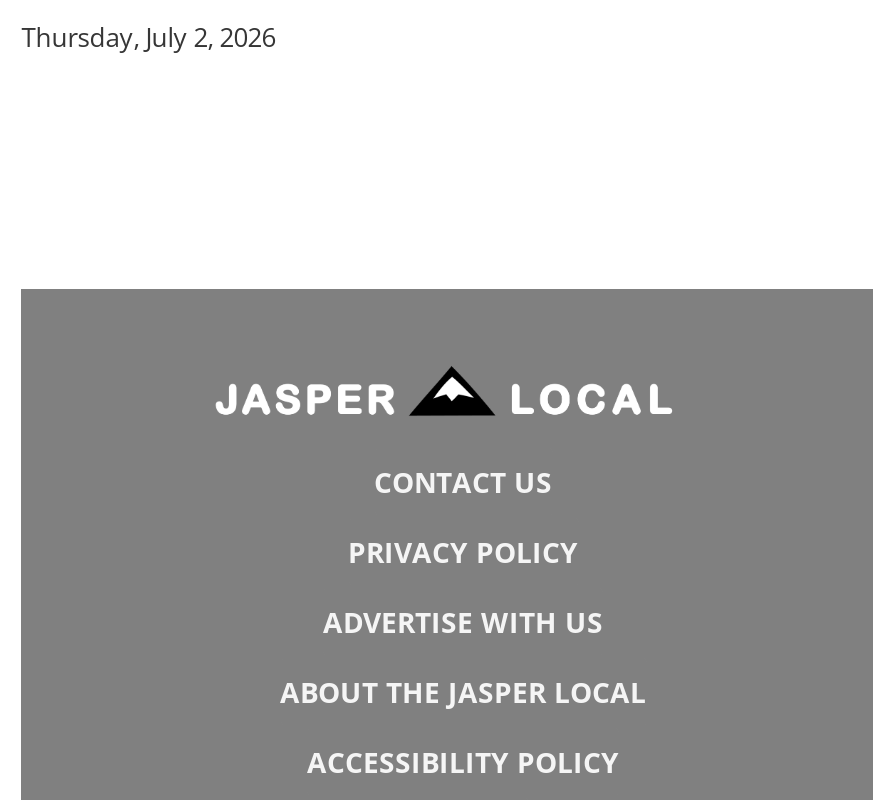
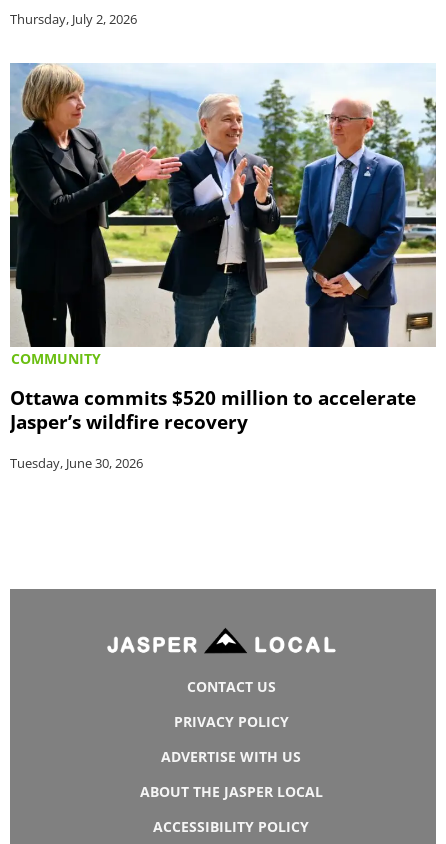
+ [image]
+ COMMUNITY
+ Ottawa commits $520 million to accelerate
+ Jasper’s wildfire recovery
+ Tuesday, June 30, 2026
